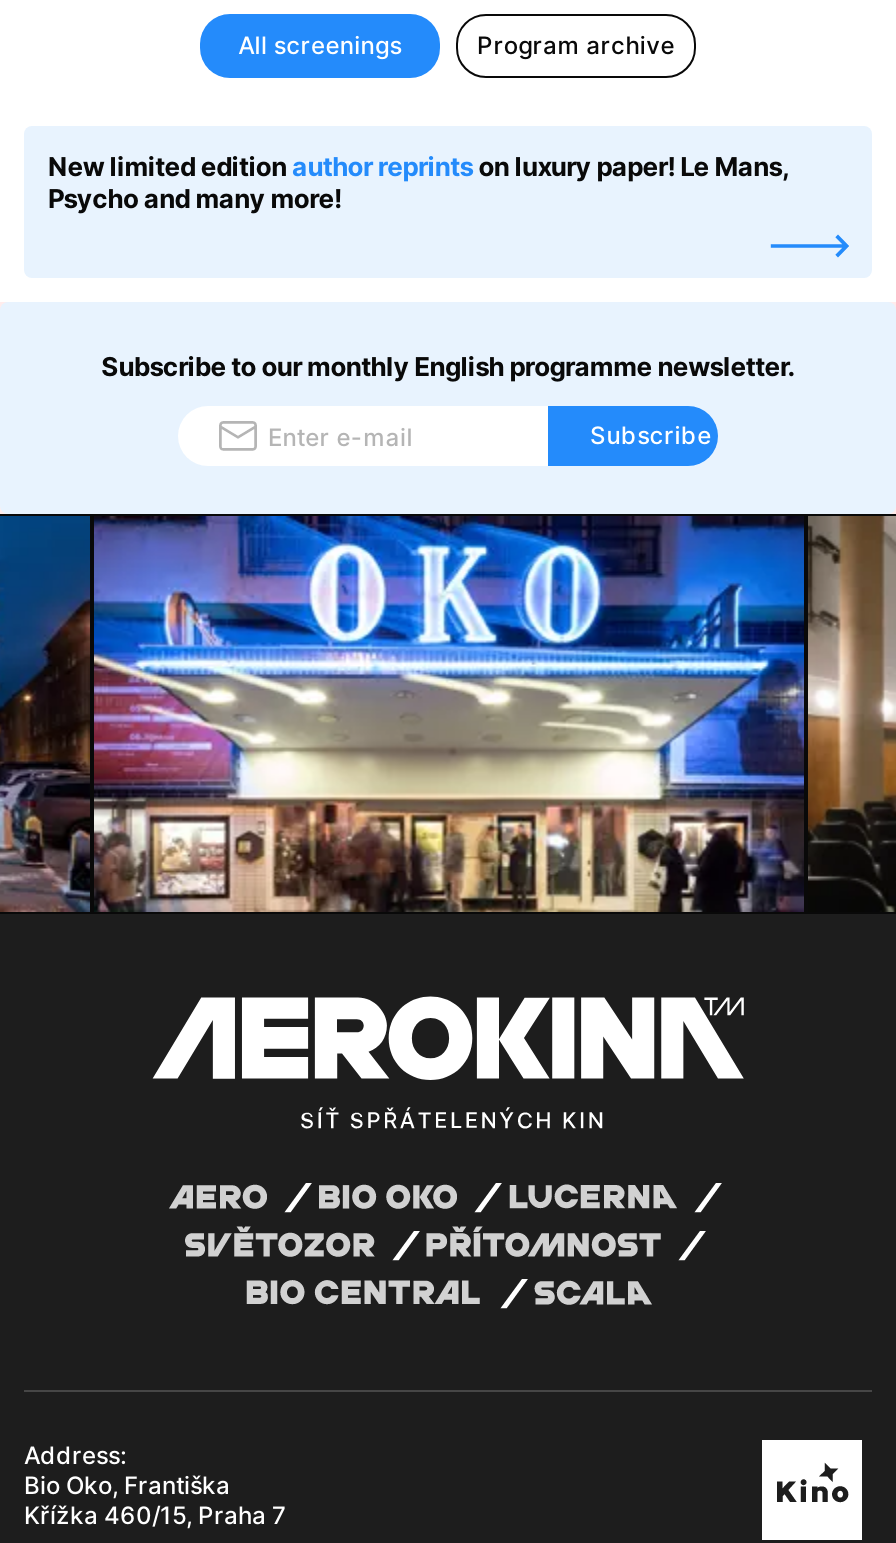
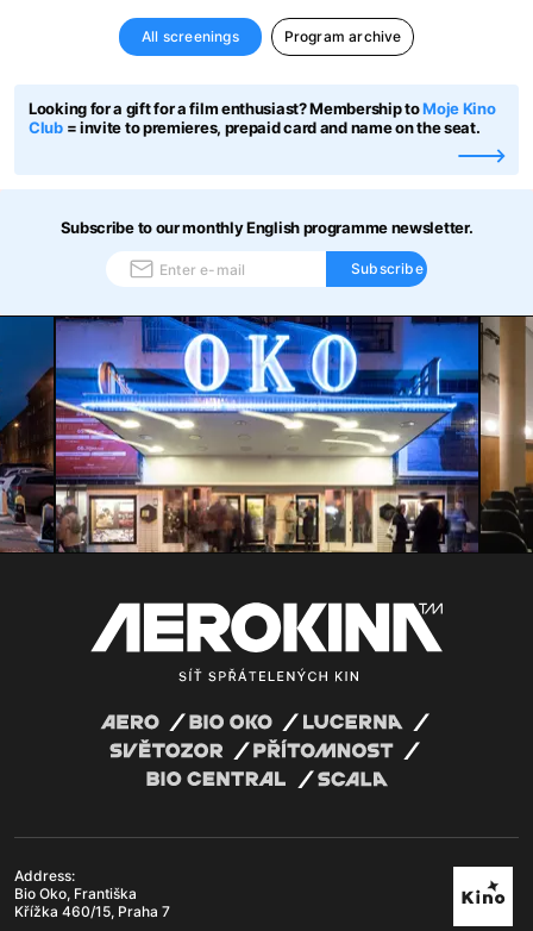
- New limited edition author reprints on luxury paper! Le Mans,
- Psycho and many more!
+ Looking for a gift for a film enthusiast? Membership to Moje Kino
+ Club = invite to premieres, prepaid card and name on the seat.
